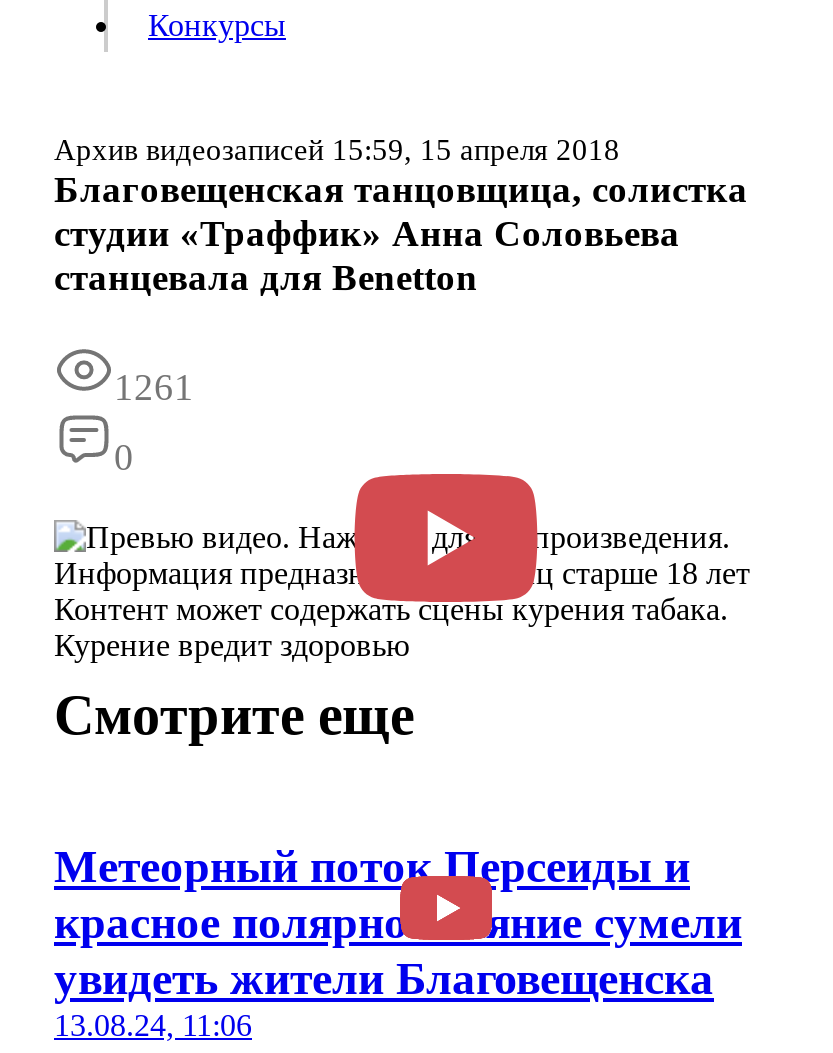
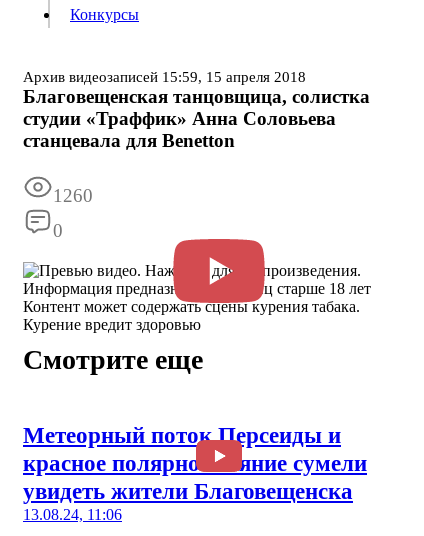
- 1261
+ 1260
